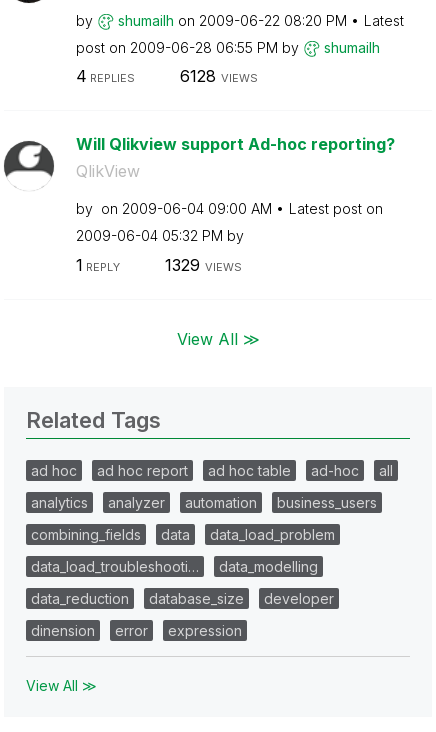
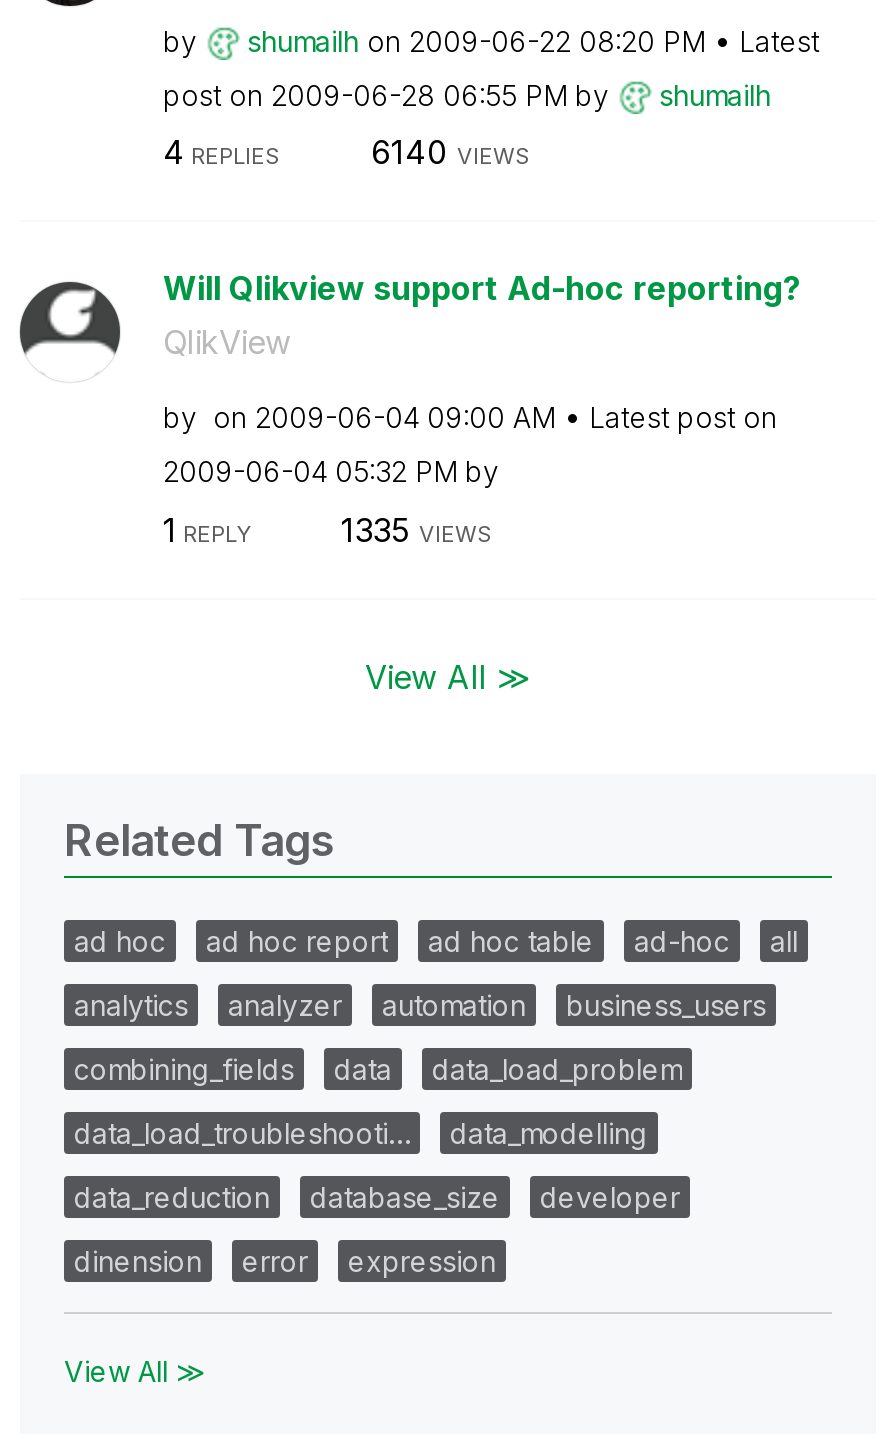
- 6128 VIEWS
+ 6140 VIEWS

- 1329 VIEWS
+ 1335 VIEWS
